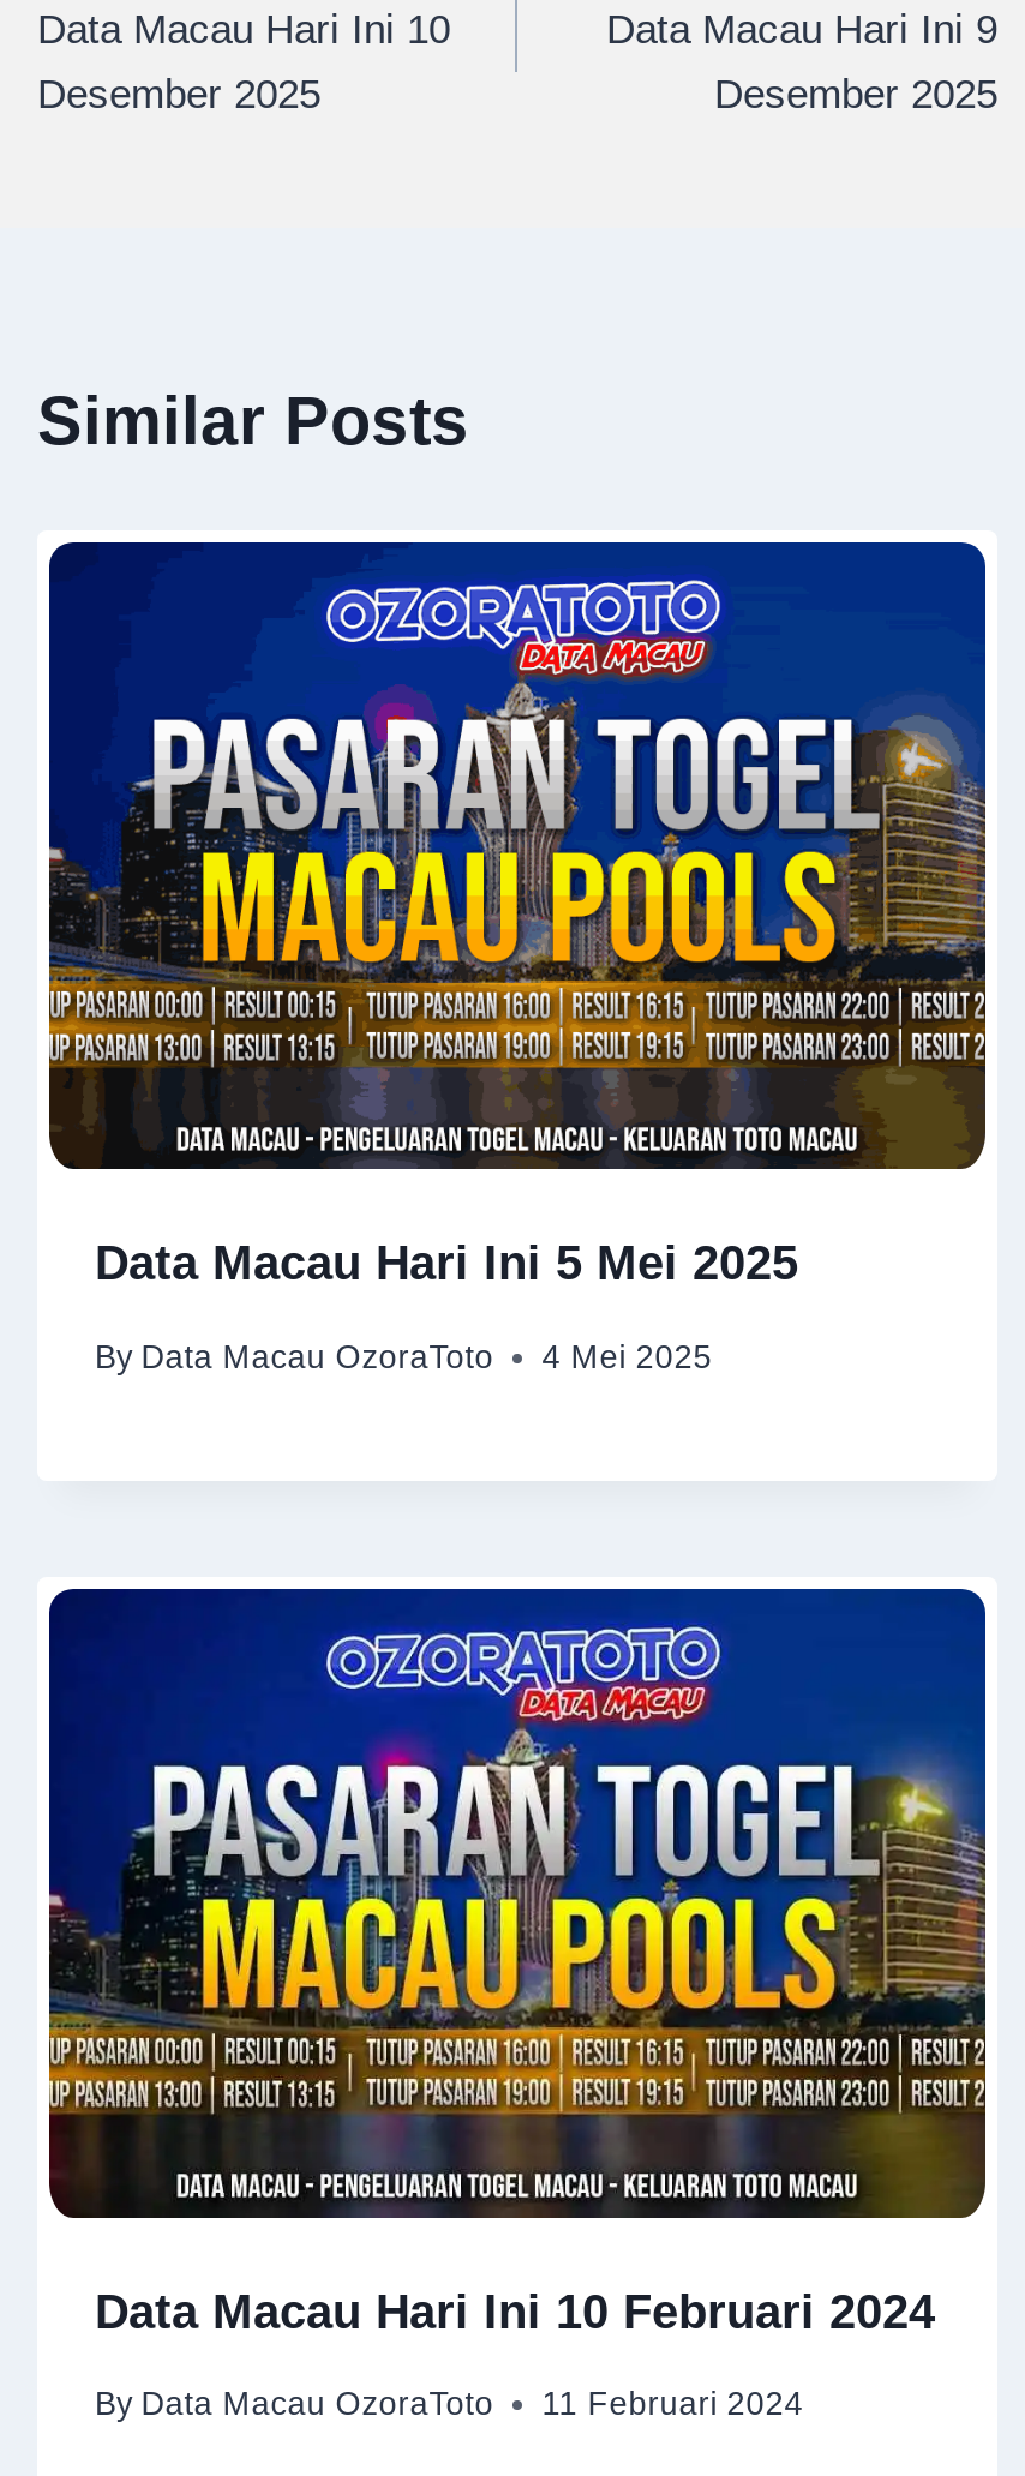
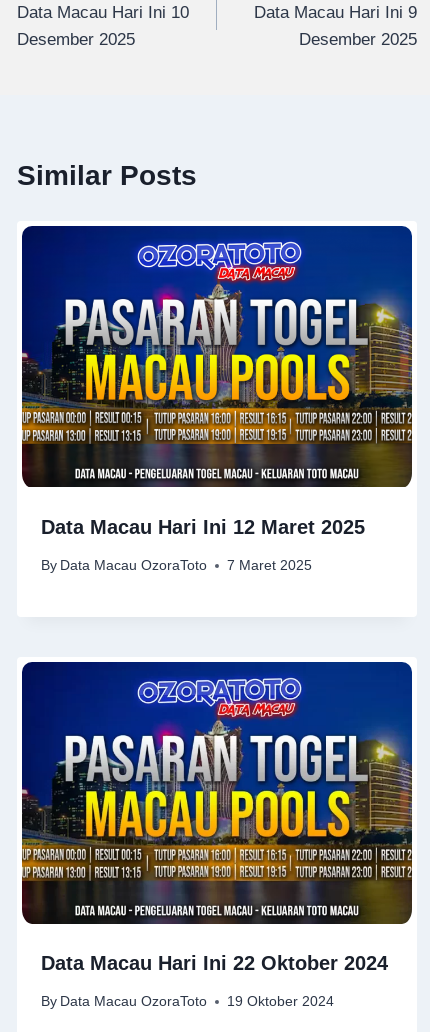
- Data Macau Hari Ini 5 Mei 2025
+ Data Macau Hari Ini 12 Maret 2025

- By Data Macau OzoraToto 4 Mei 2025
+ By Data Macau OzoraToto 7 Maret 2025

- Data Macau Hari Ini 10 Februari 2024
+ Data Macau Hari Ini 22 Oktober 2024

- By Data Macau OzoraToto 11 Februari 2024
+ By Data Macau OzoraToto 19 Oktober 2024
